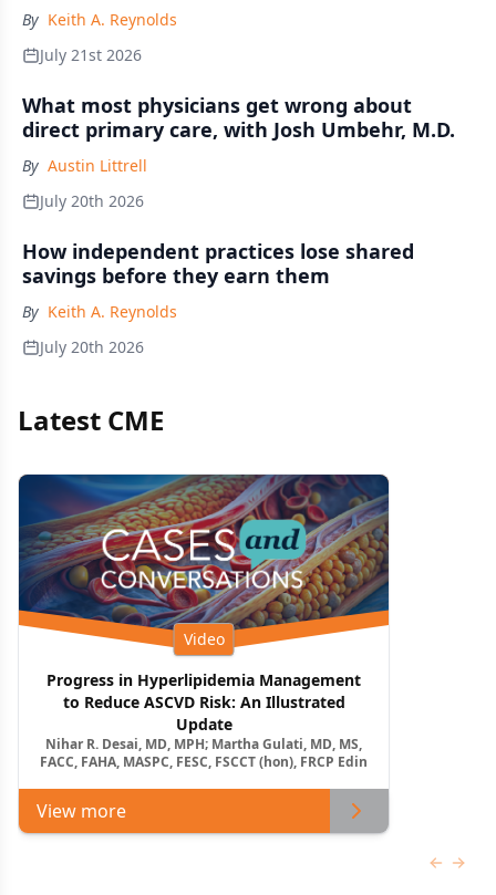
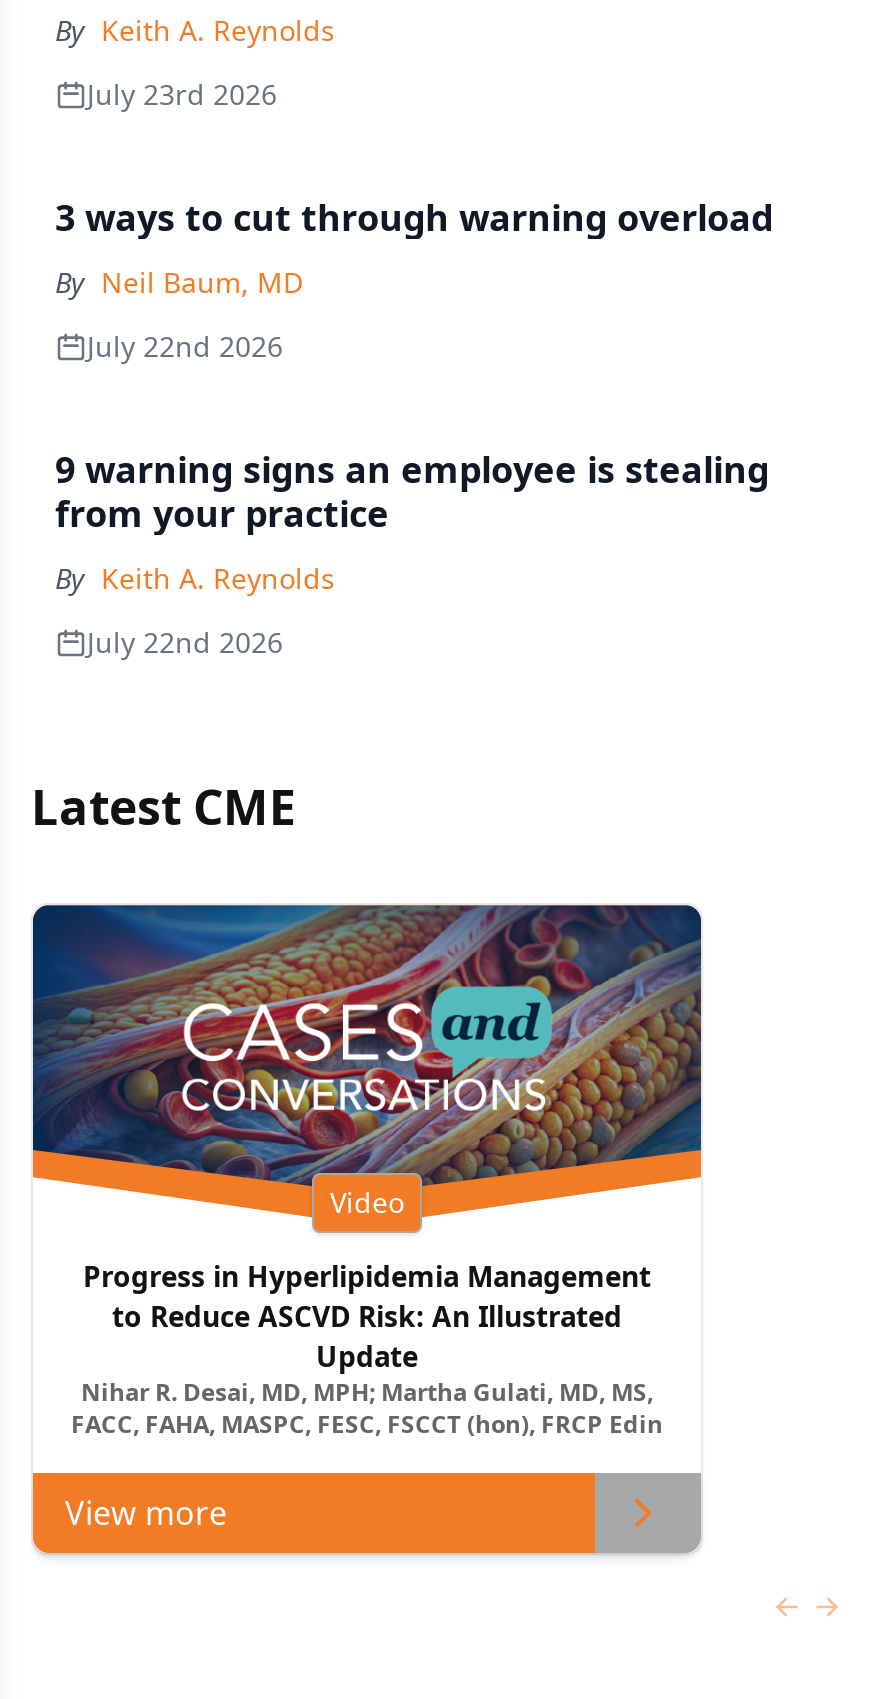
- July 21st 2026
+ July 23rd 2026

- What most physicians get wrong about
- direct primary care, with Josh Umbehr, M.D.
+ 3 ways to cut through warning overload

- By Austin Littrell
+ By Neil Baum, MD

- July 20th 2026
+ July 22nd 2026

- How independent practices lose shared
- savings before they earn them
+ 9 warning signs an employee is stealing
+ from your practice

- July 20th 2026
+ July 22nd 2026
